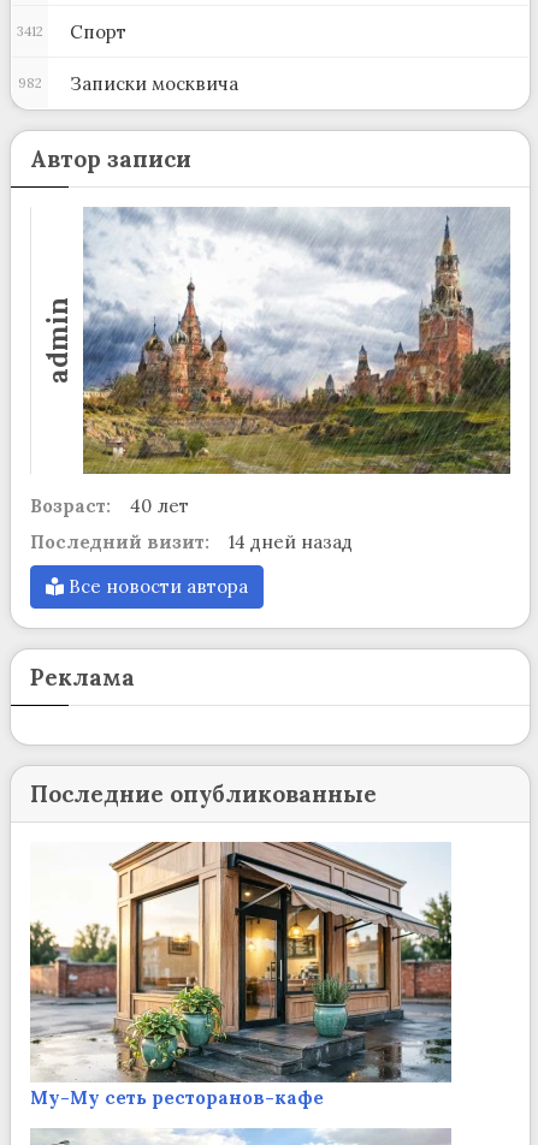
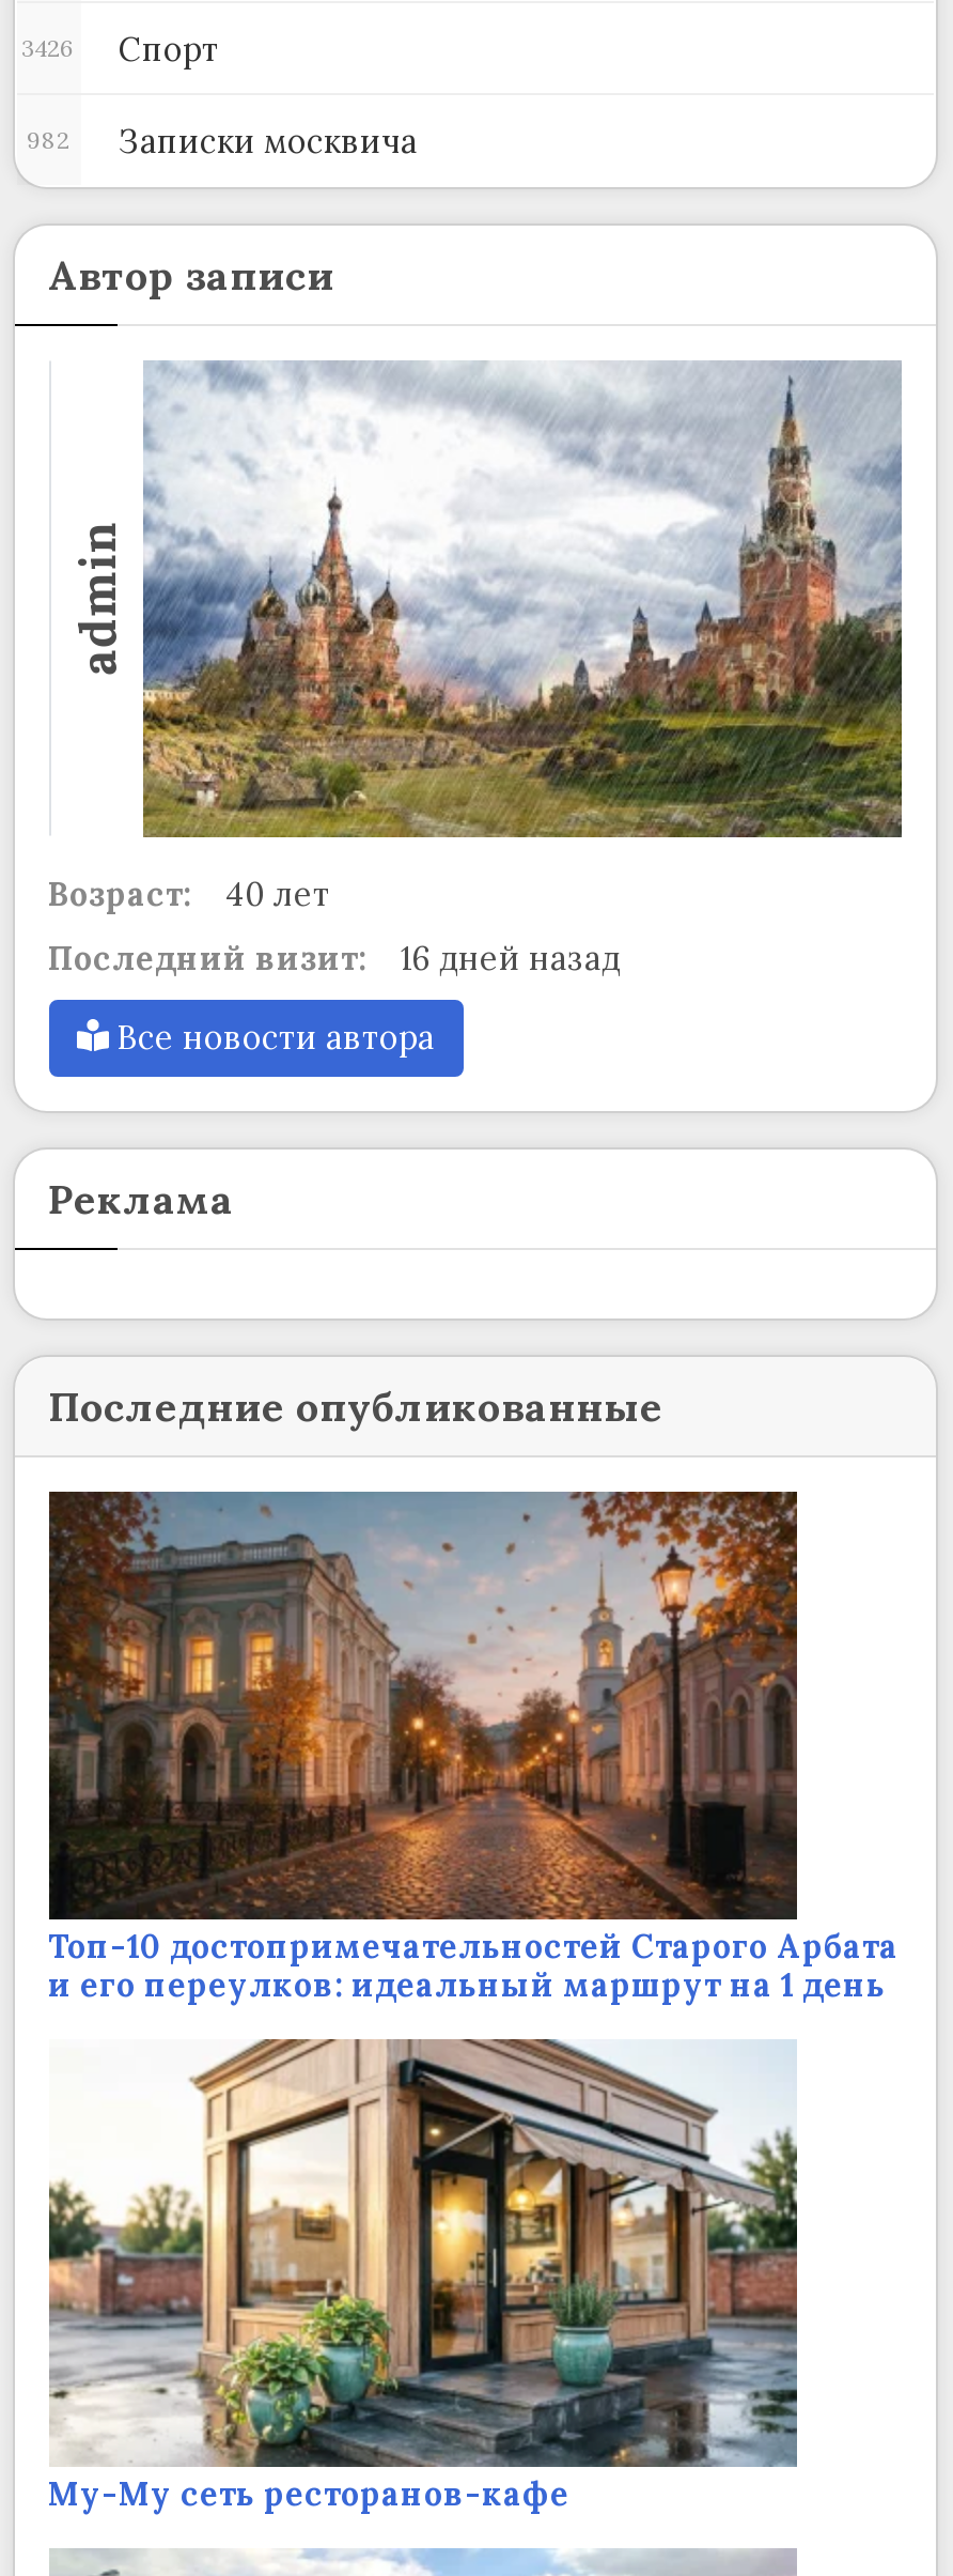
- 3412 Спорт
+ 3426 Спорт

- Последний визит: 14 дней назад
+ Последний визит: 16 дней назад

+ [image]
+ Топ-10 достопримечательностей Старого Арбата
+ и его переулков: идеальный маршрут на 1 день
